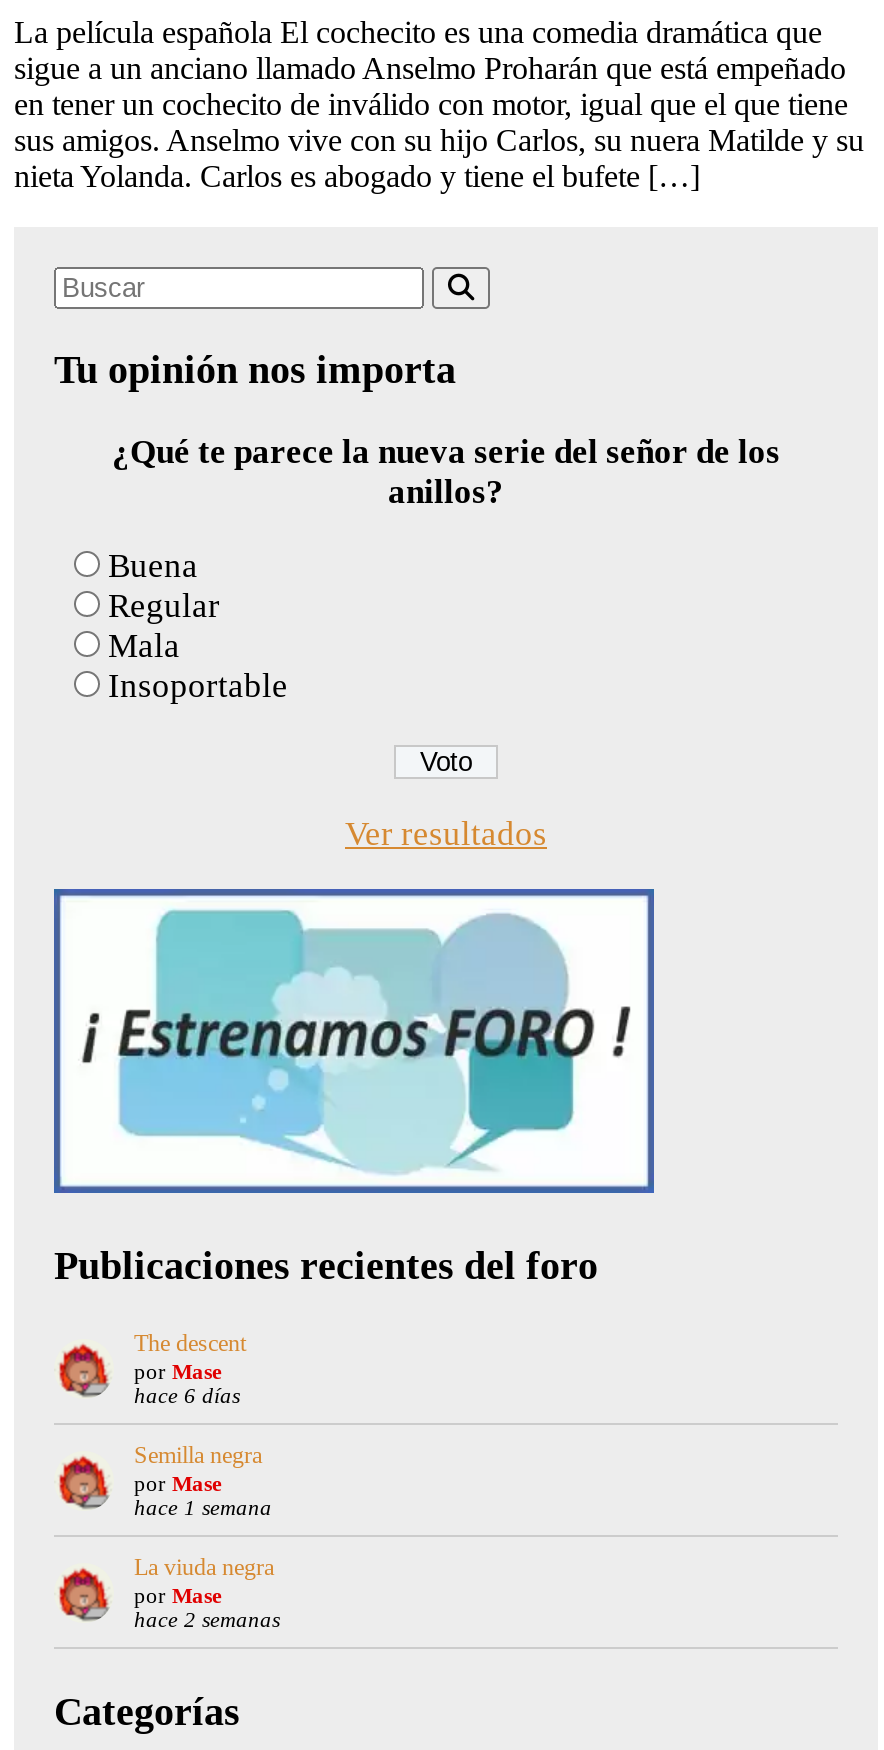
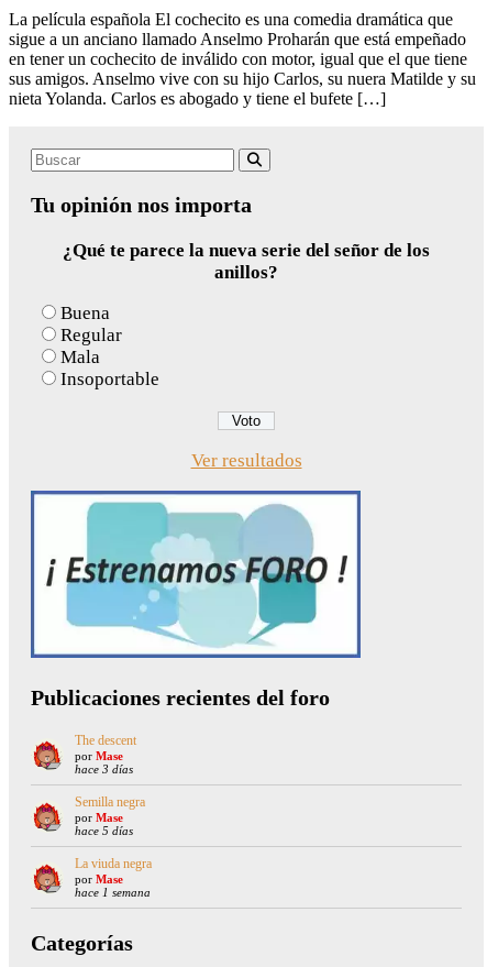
- hace 6 días
+ hace 3 días

- hace 1 semana
+ hace 5 días

- hace 2 semanas
+ hace 1 semana
